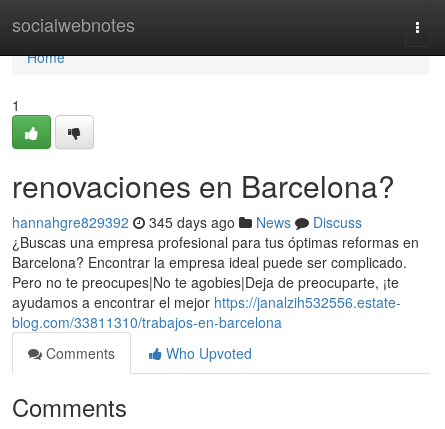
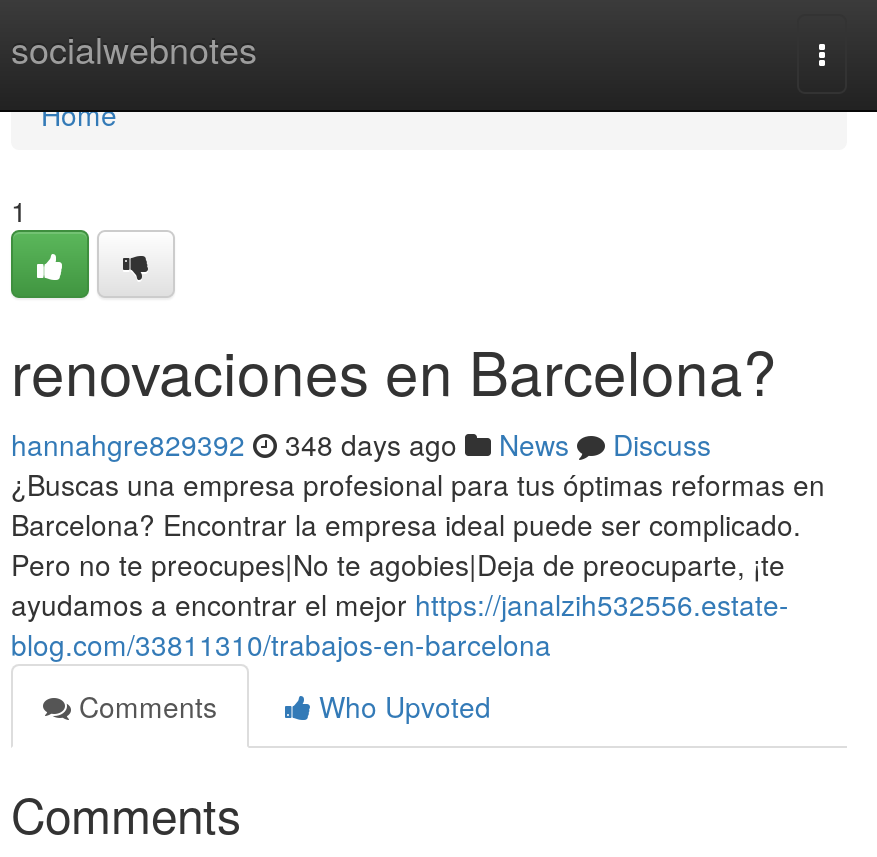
- hannahgre829392 345 days ago News Discuss
+ hannahgre829392 348 days ago News Discuss
